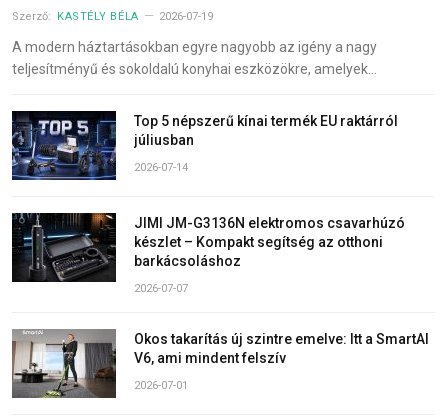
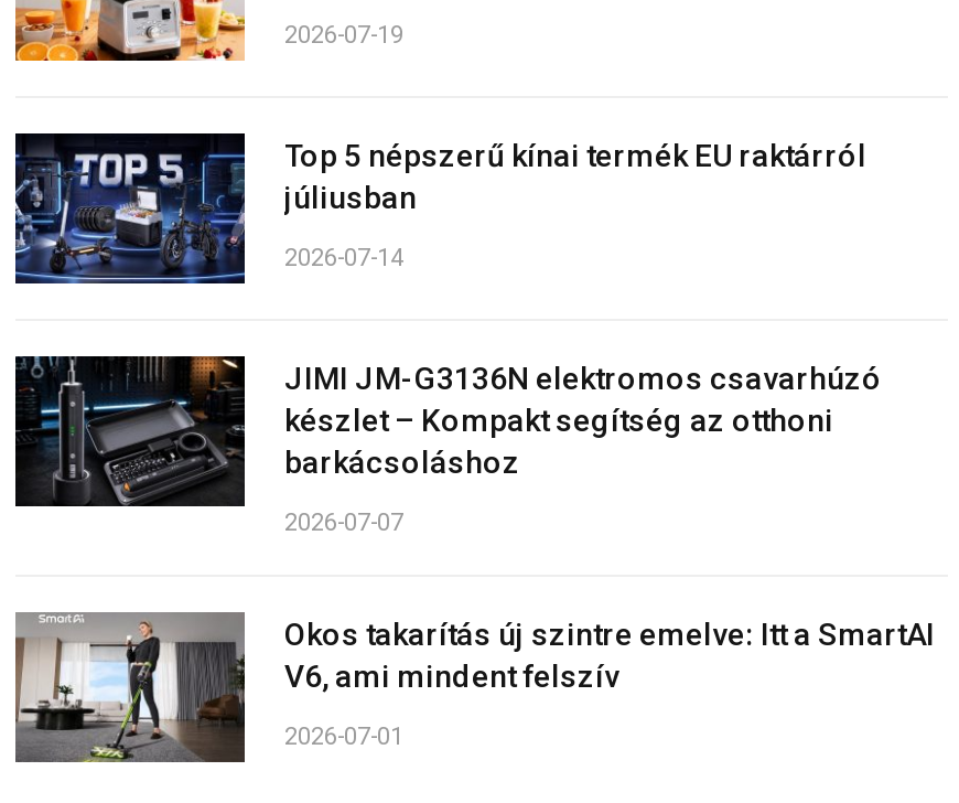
- Szerző: KASTÉLY BÉLA

- A modern háztartásokban egyre nagyobb az igény a nagy
- teljesítményű és sokoldalú konyhai eszközökre, amelyek…
